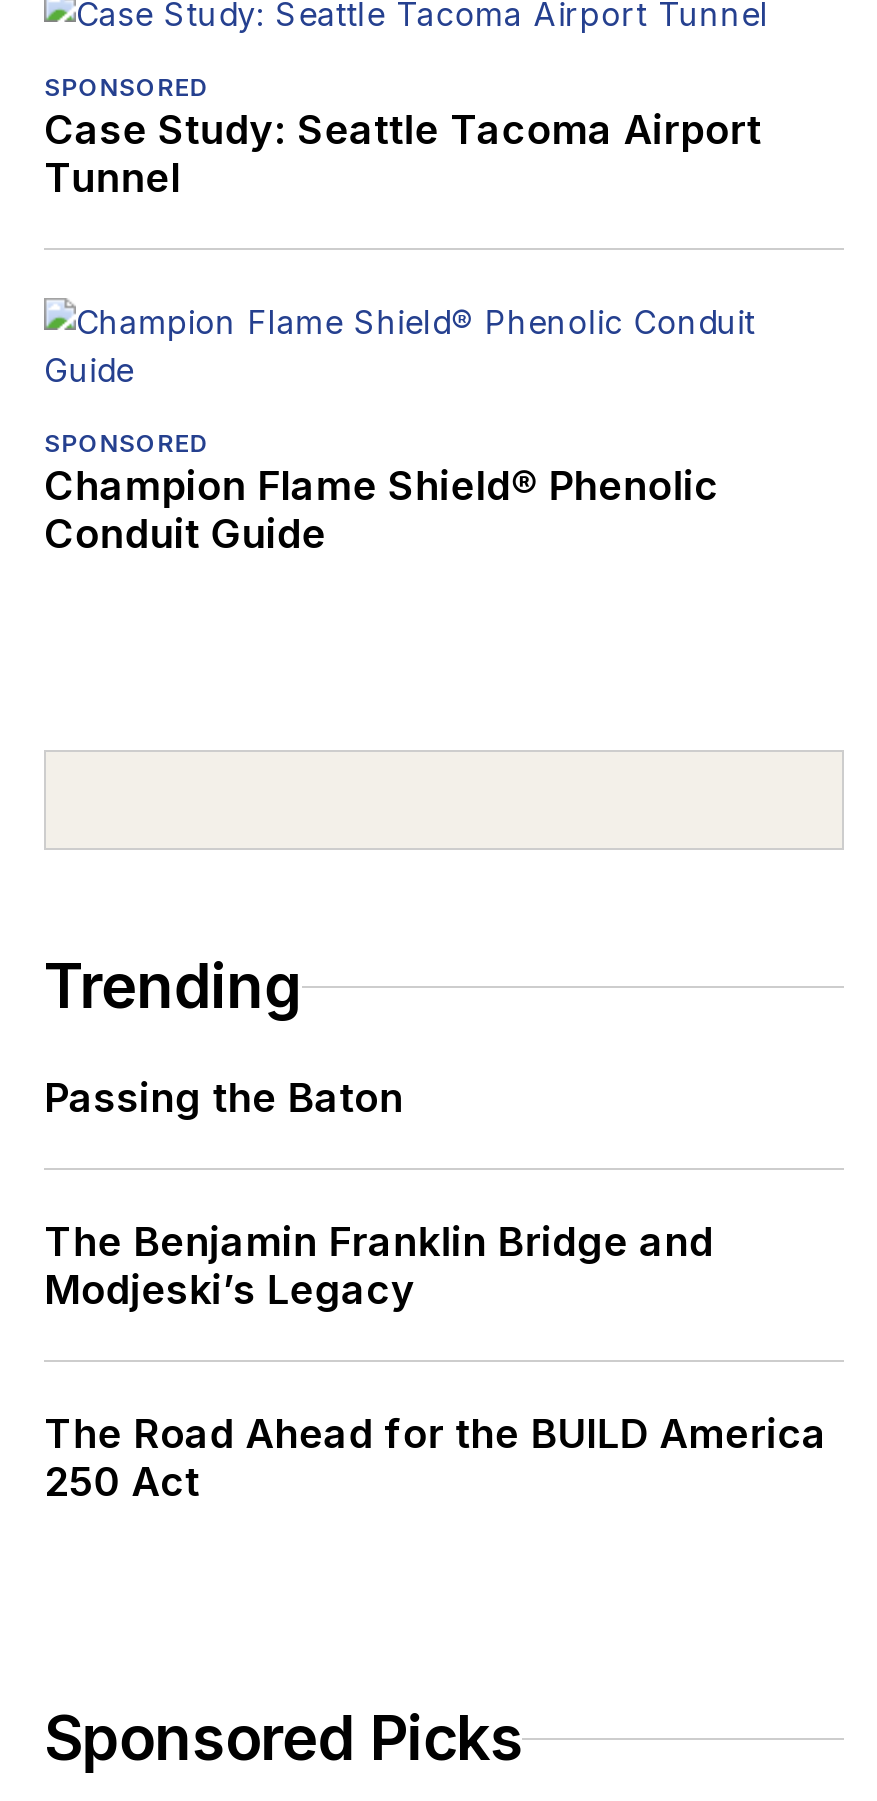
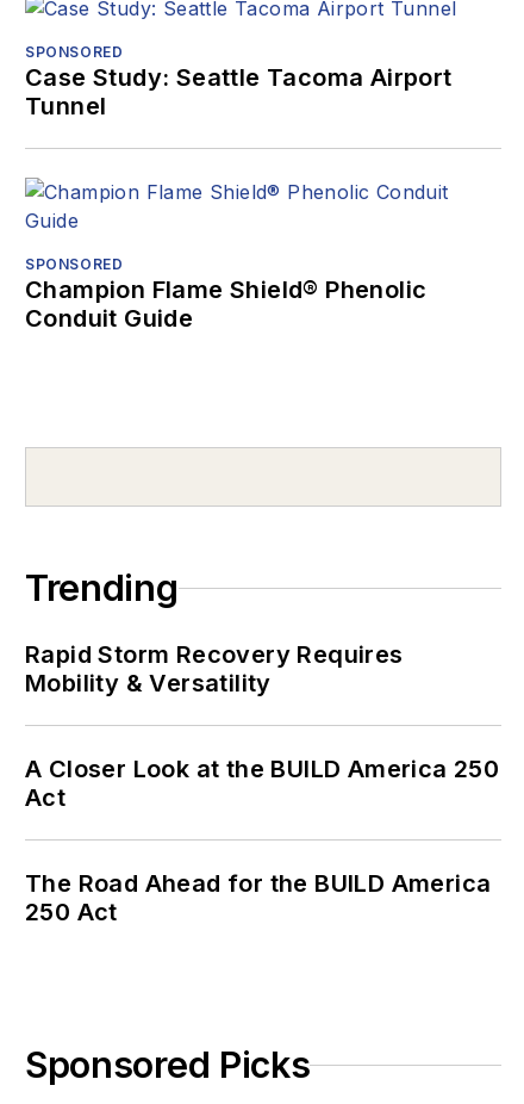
- Passing the Baton
+ Rapid Storm Recovery Requires
+ Mobility & Versatility

- The Benjamin Franklin Bridge and
- Modjeski’s Legacy
+ A Closer Look at the BUILD America 250
+ Act
